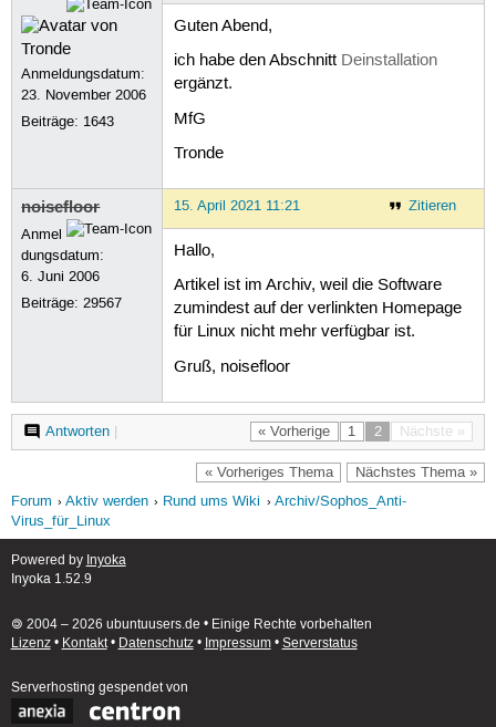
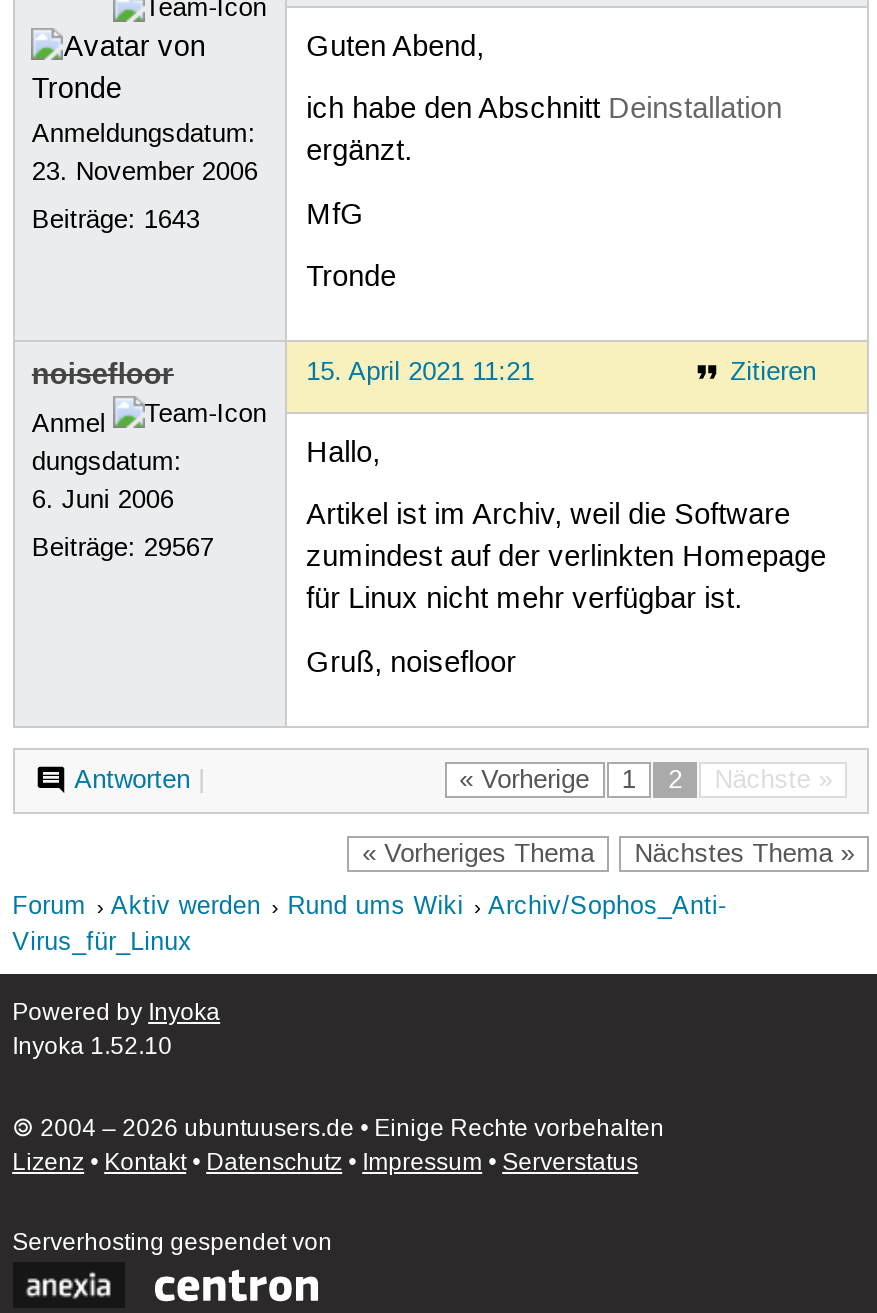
- Inyoka 1.52.9
+ Inyoka 1.52.10
